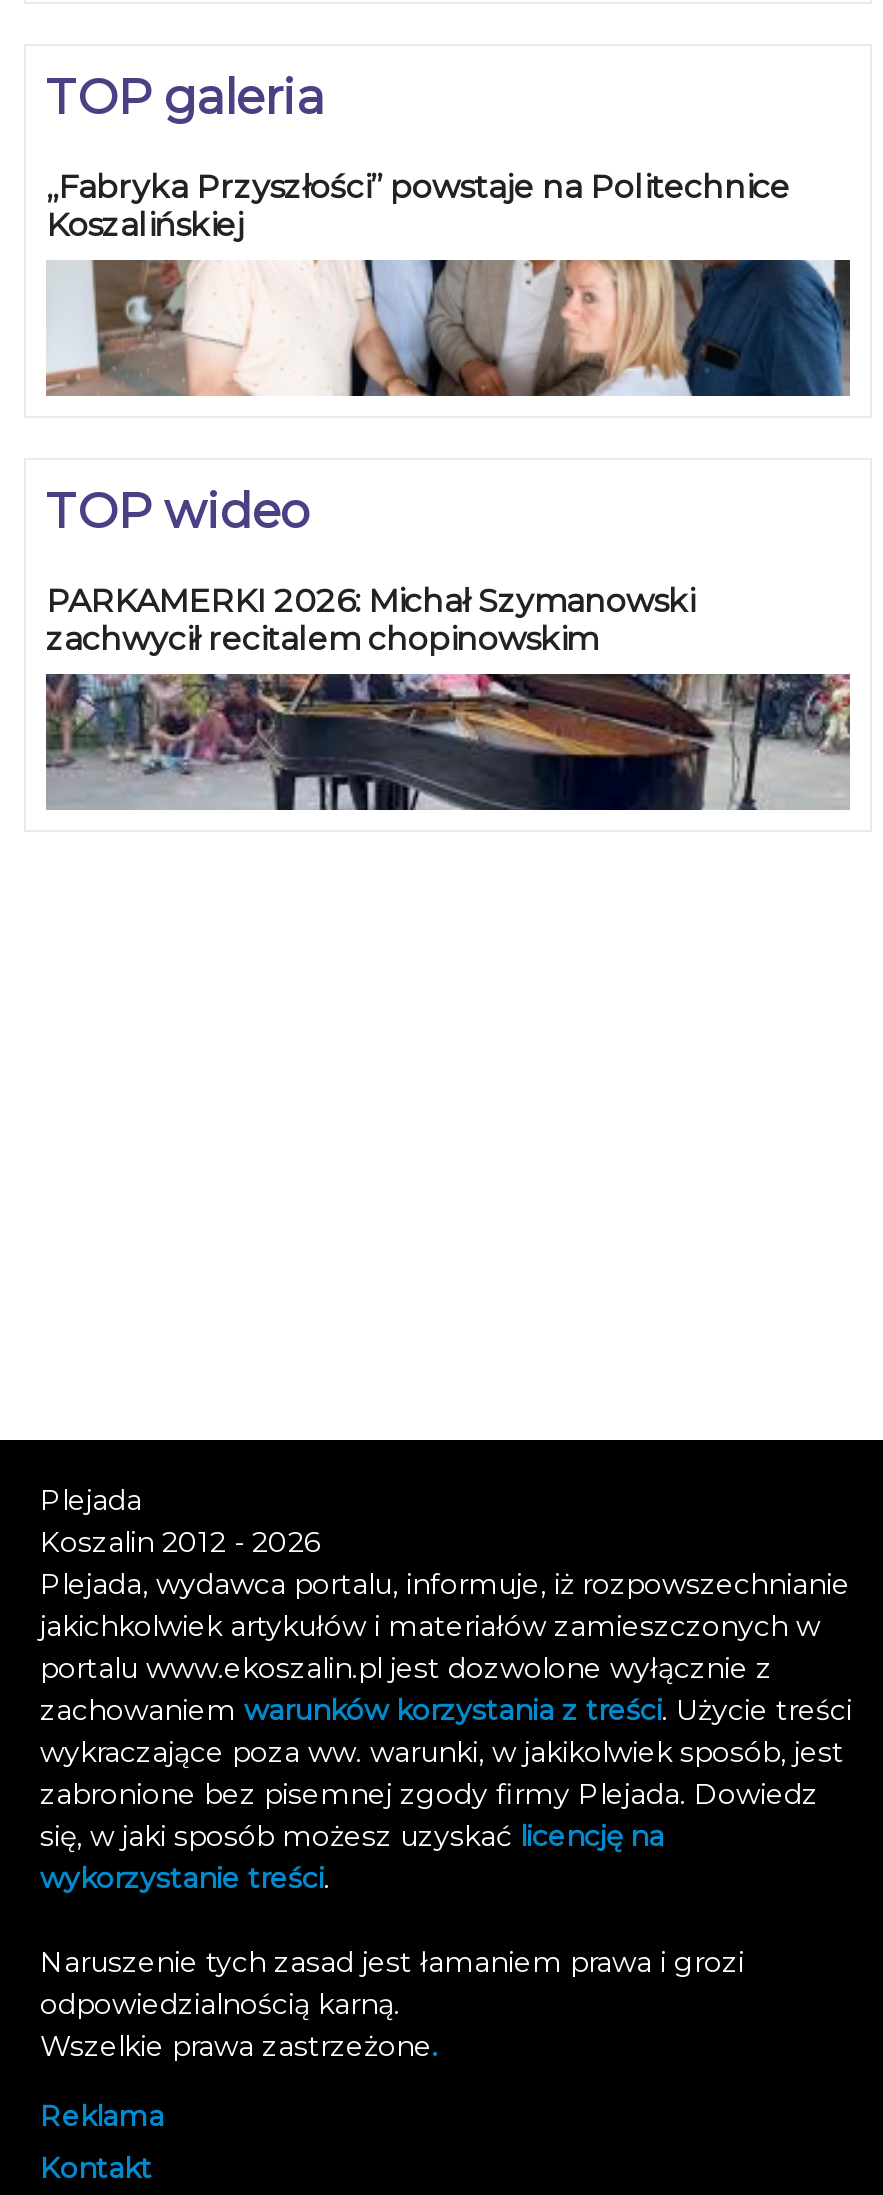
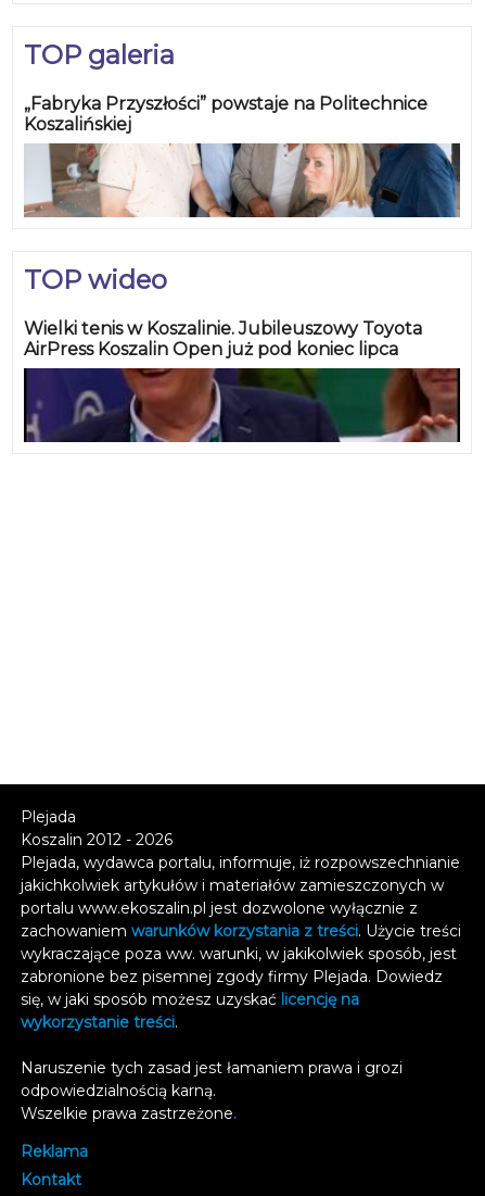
- PARKAMERKI 2026: Michał Szymanowski
- zachwycił recitalem chopinowskim
+ Wielki tenis w Koszalinie. Jubileuszowy Toyota
+ AirPress Koszalin Open już pod koniec lipca

- [image]
+ [image]
